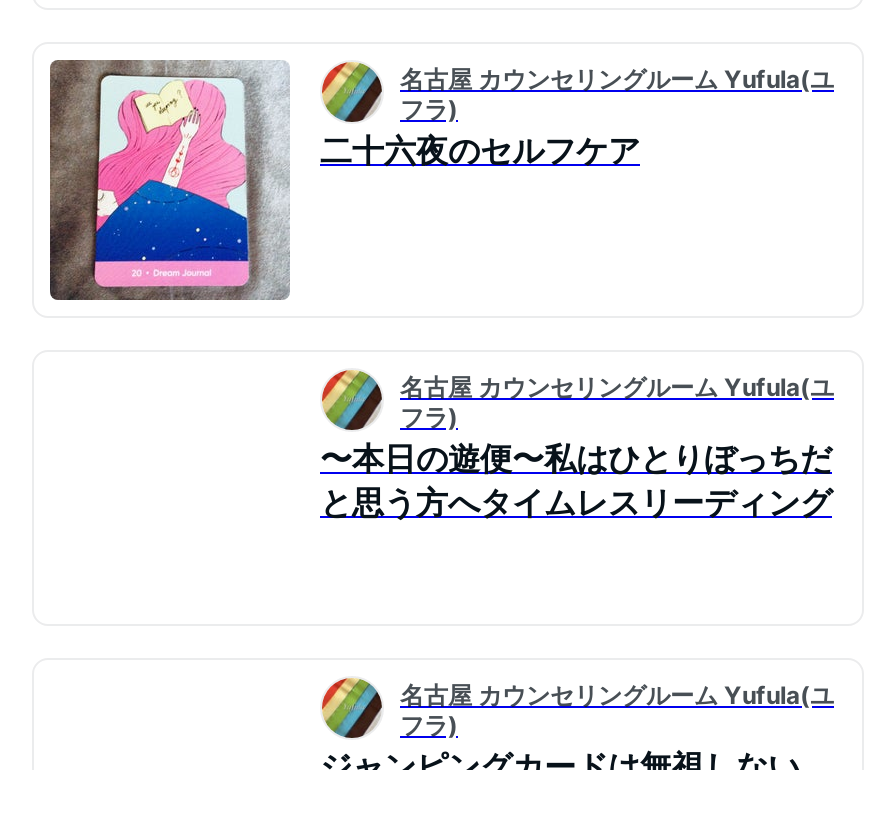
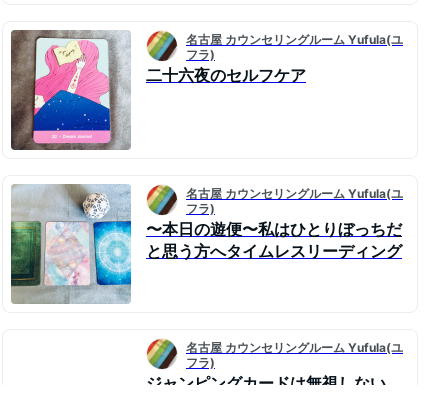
+ [image]
